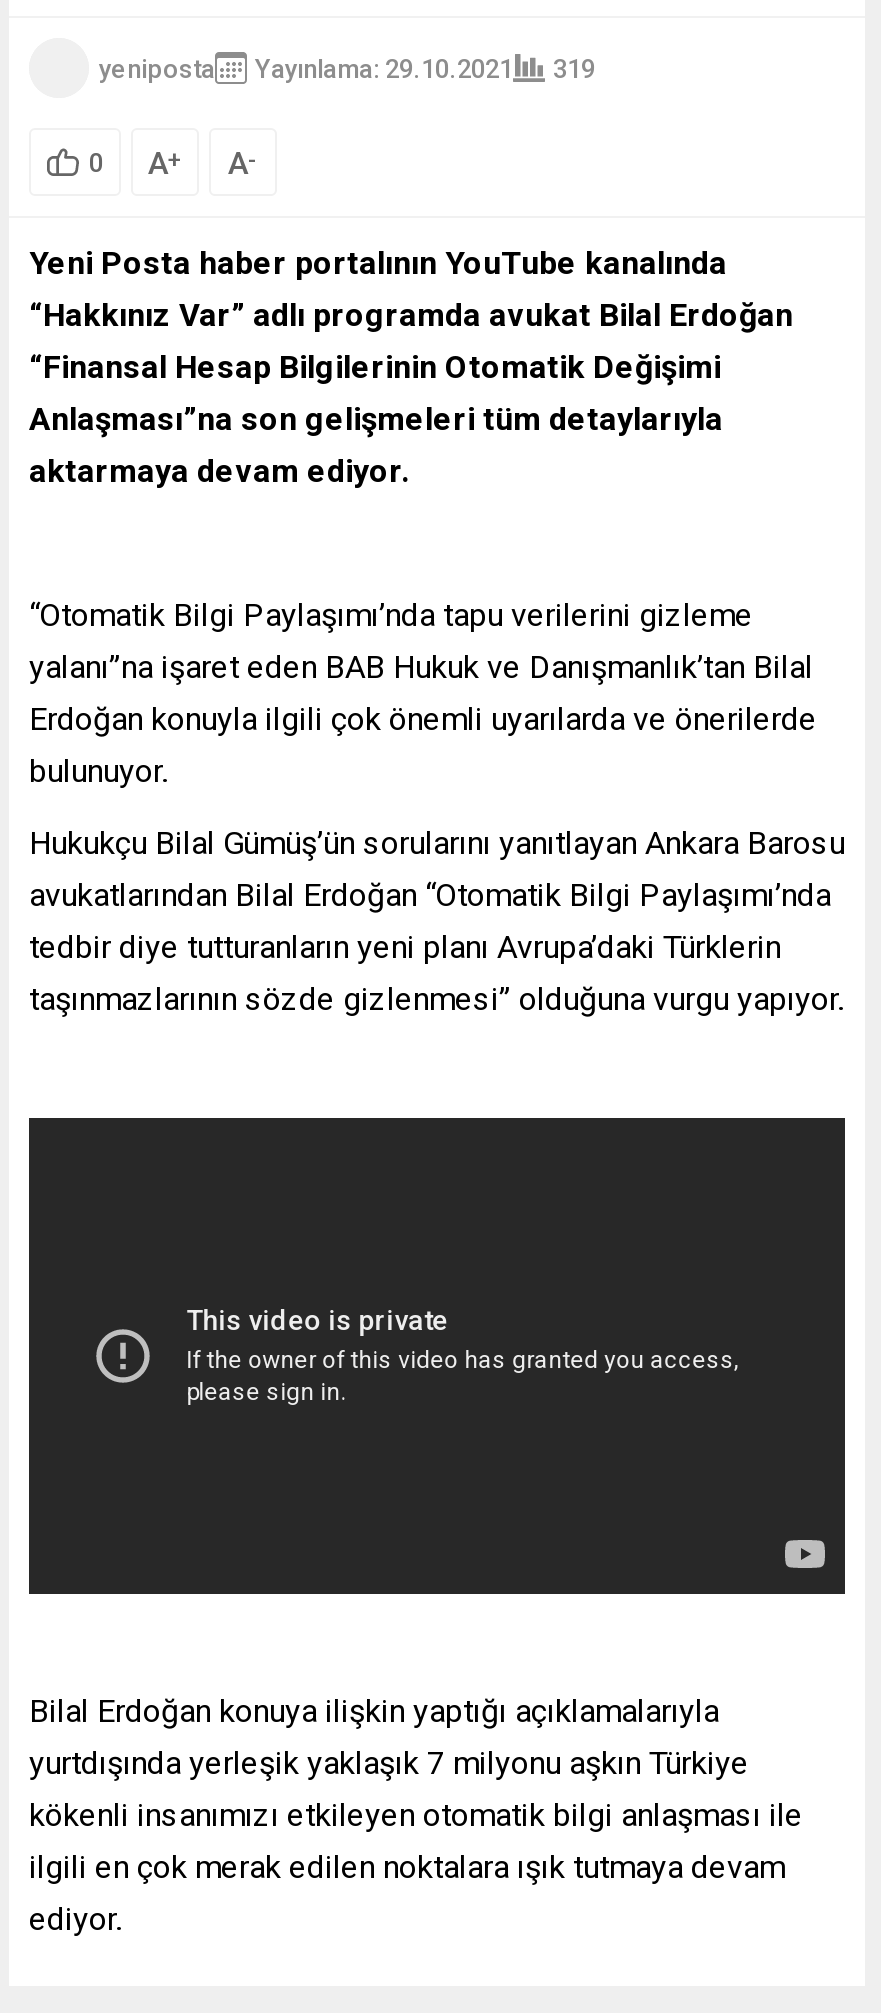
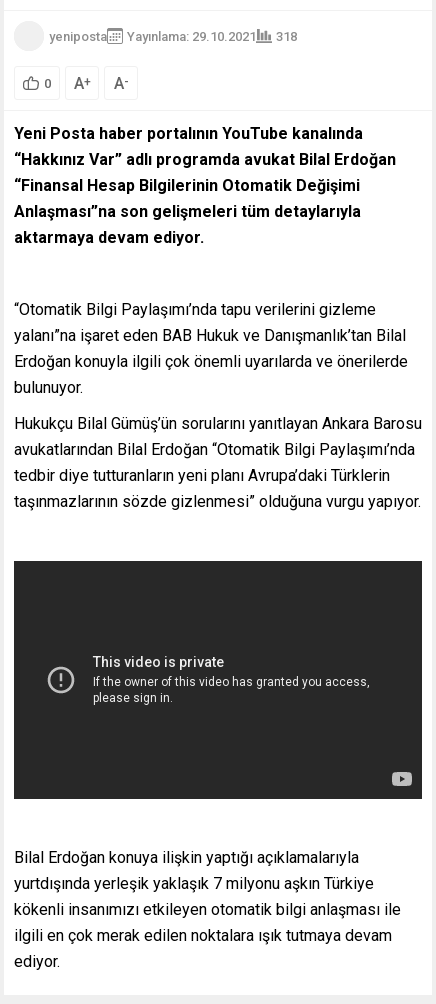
- yeniposta Yayınlama: 29.10.2021 319
+ yeniposta Yayınlama: 29.10.2021 318
